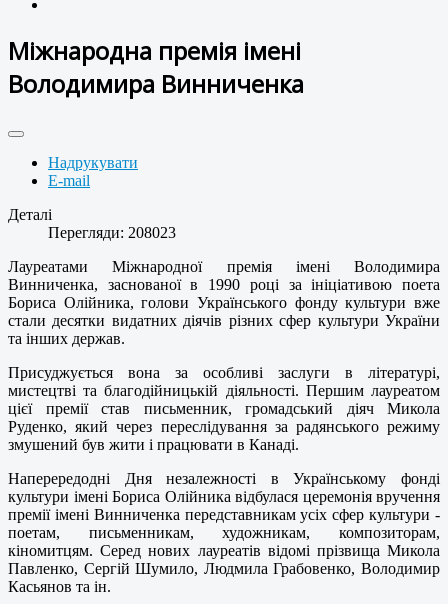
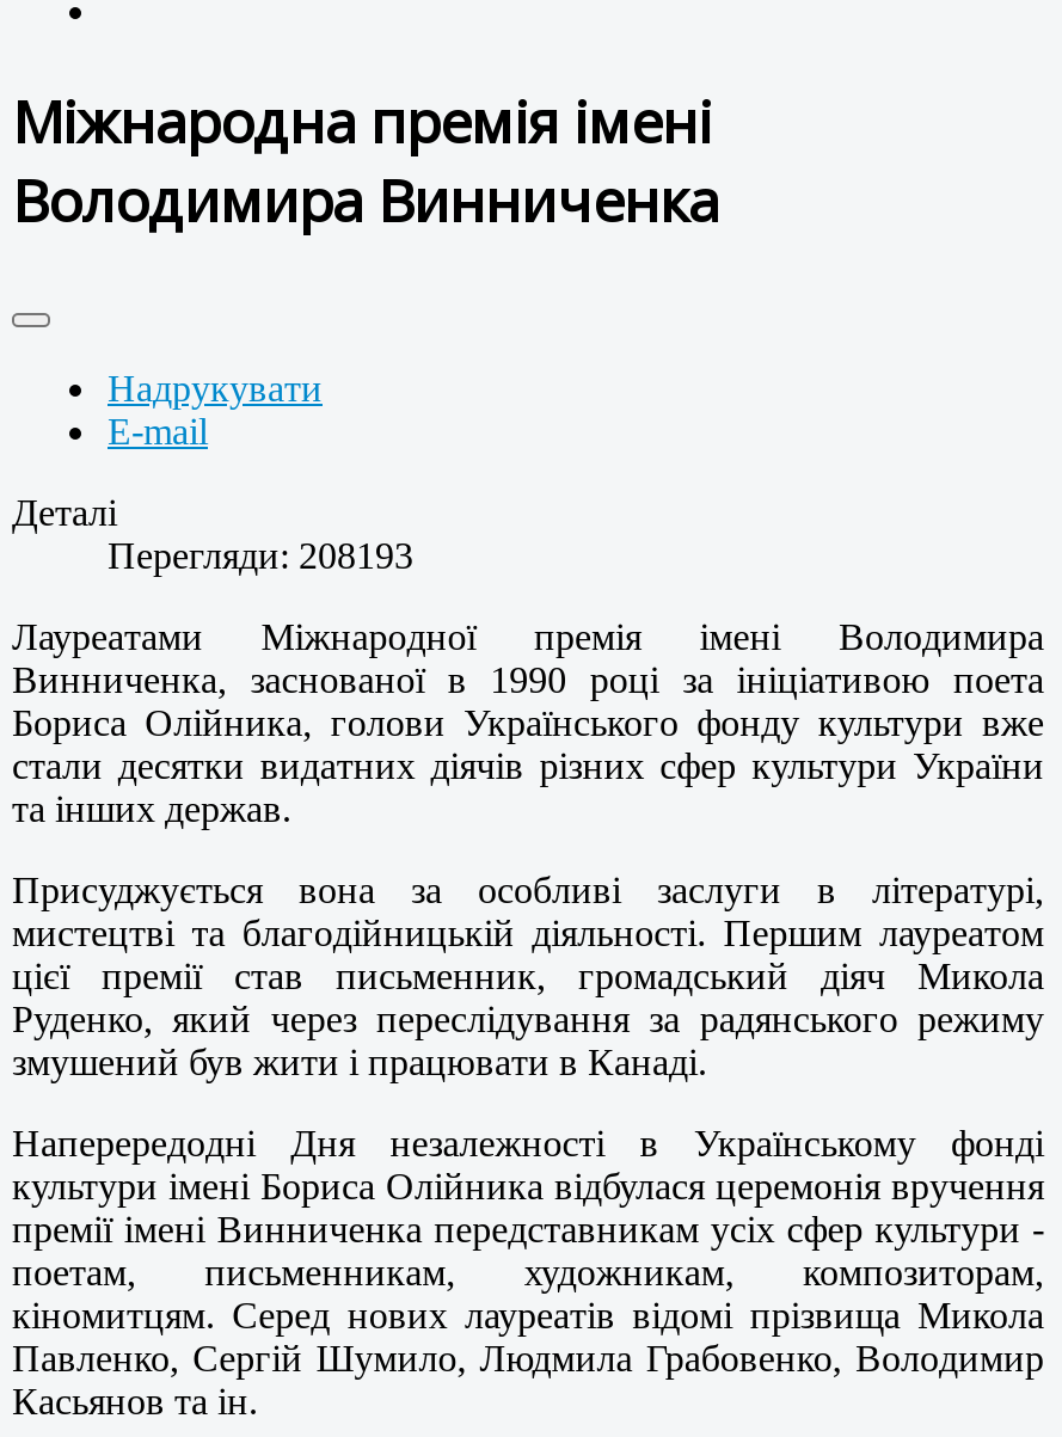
- Перегляди: 208023
+ Перегляди: 208193
